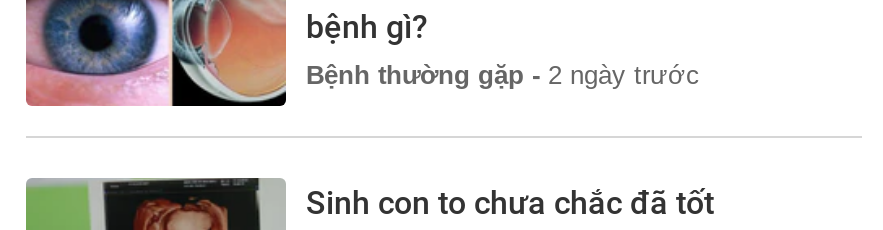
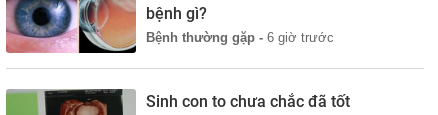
- Bệnh thường gặp - 2 ngày trước
+ Bệnh thường gặp - 6 giờ trước
